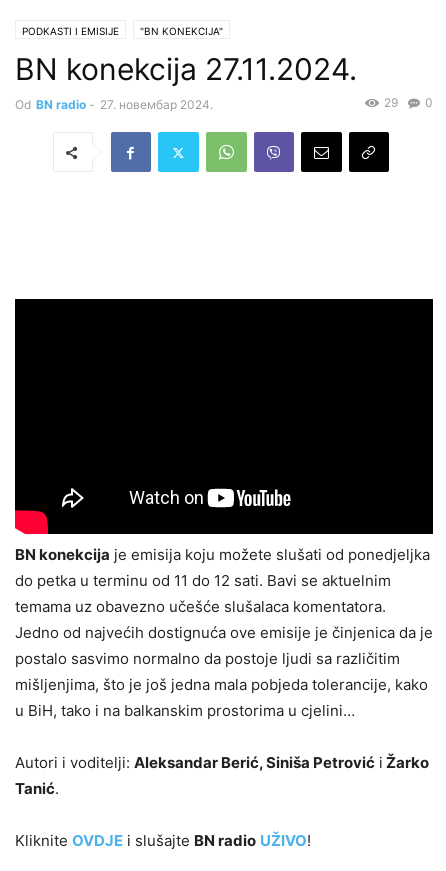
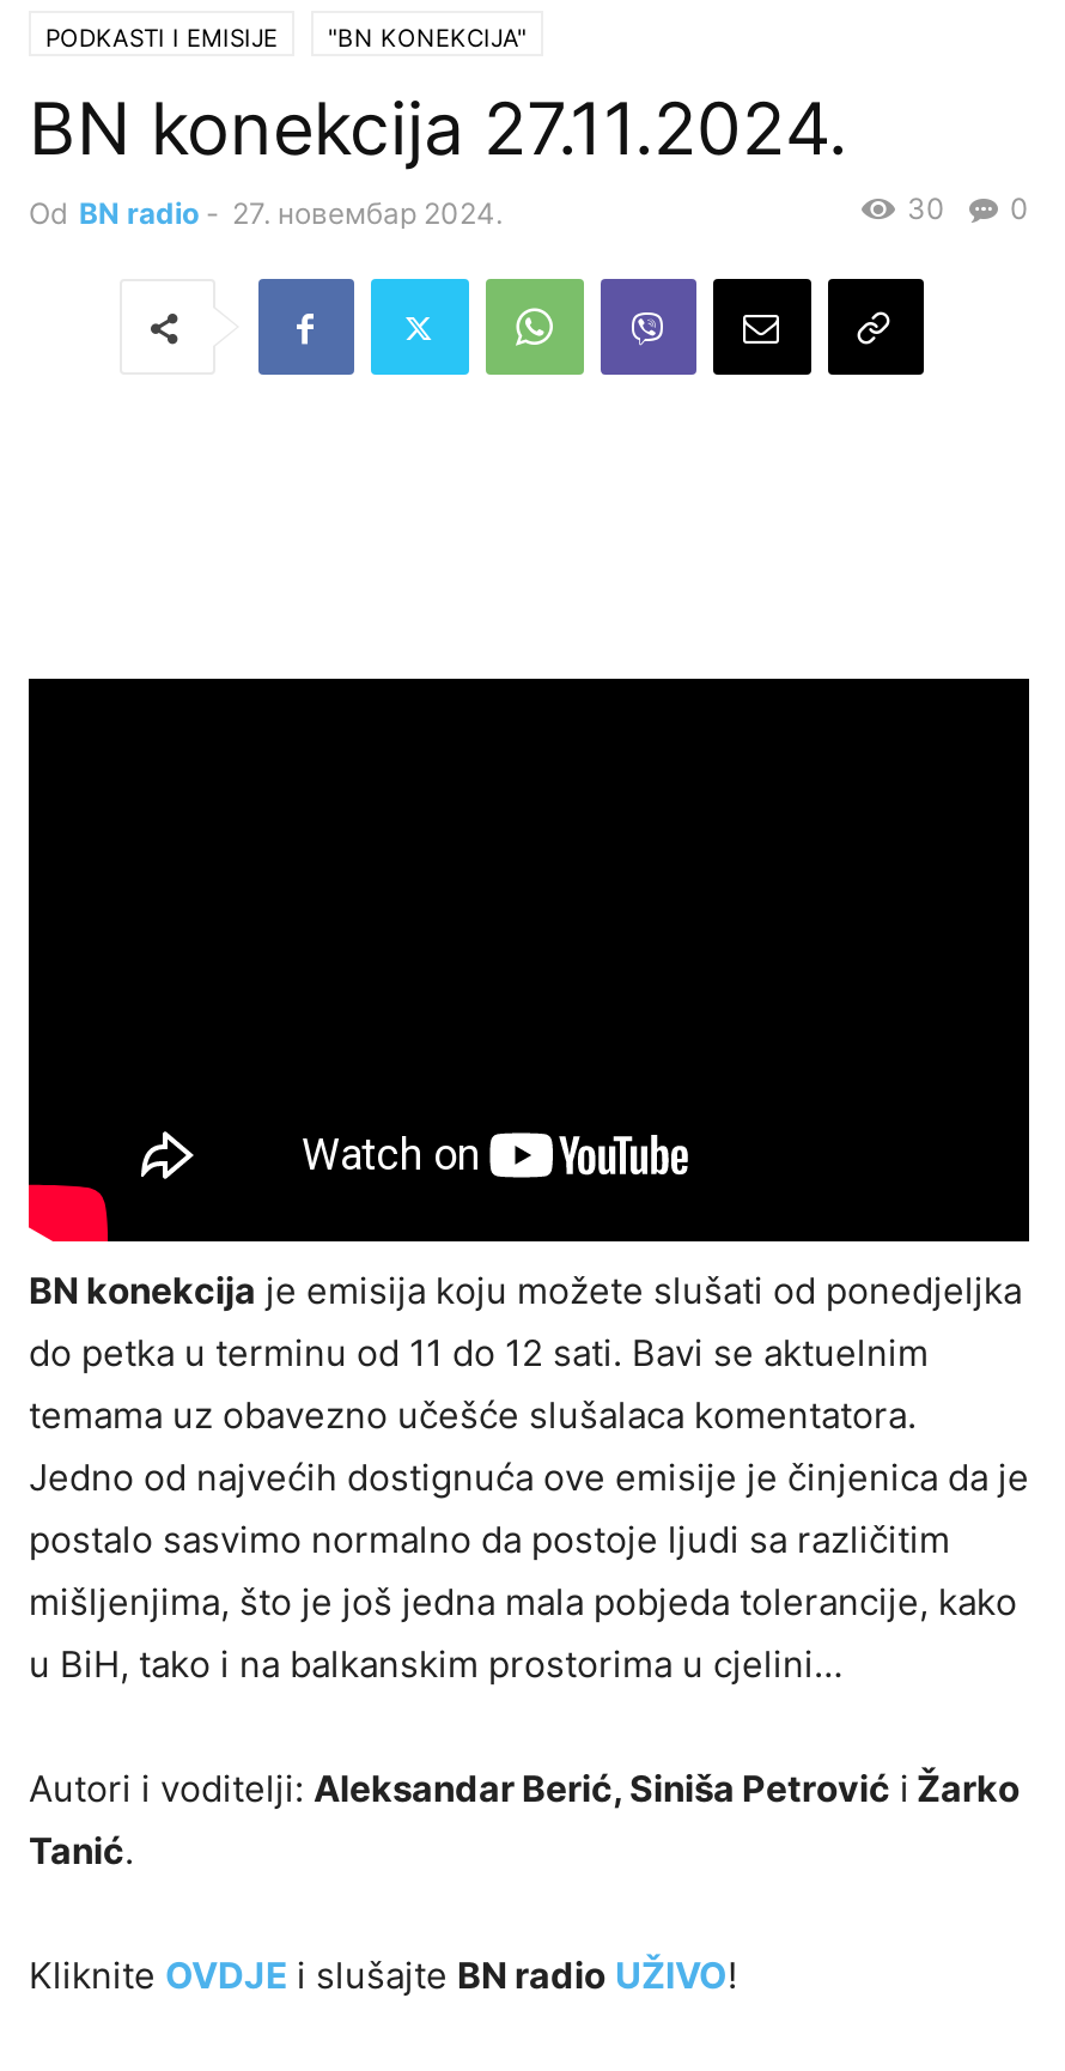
- 29 0
+ 30 0
